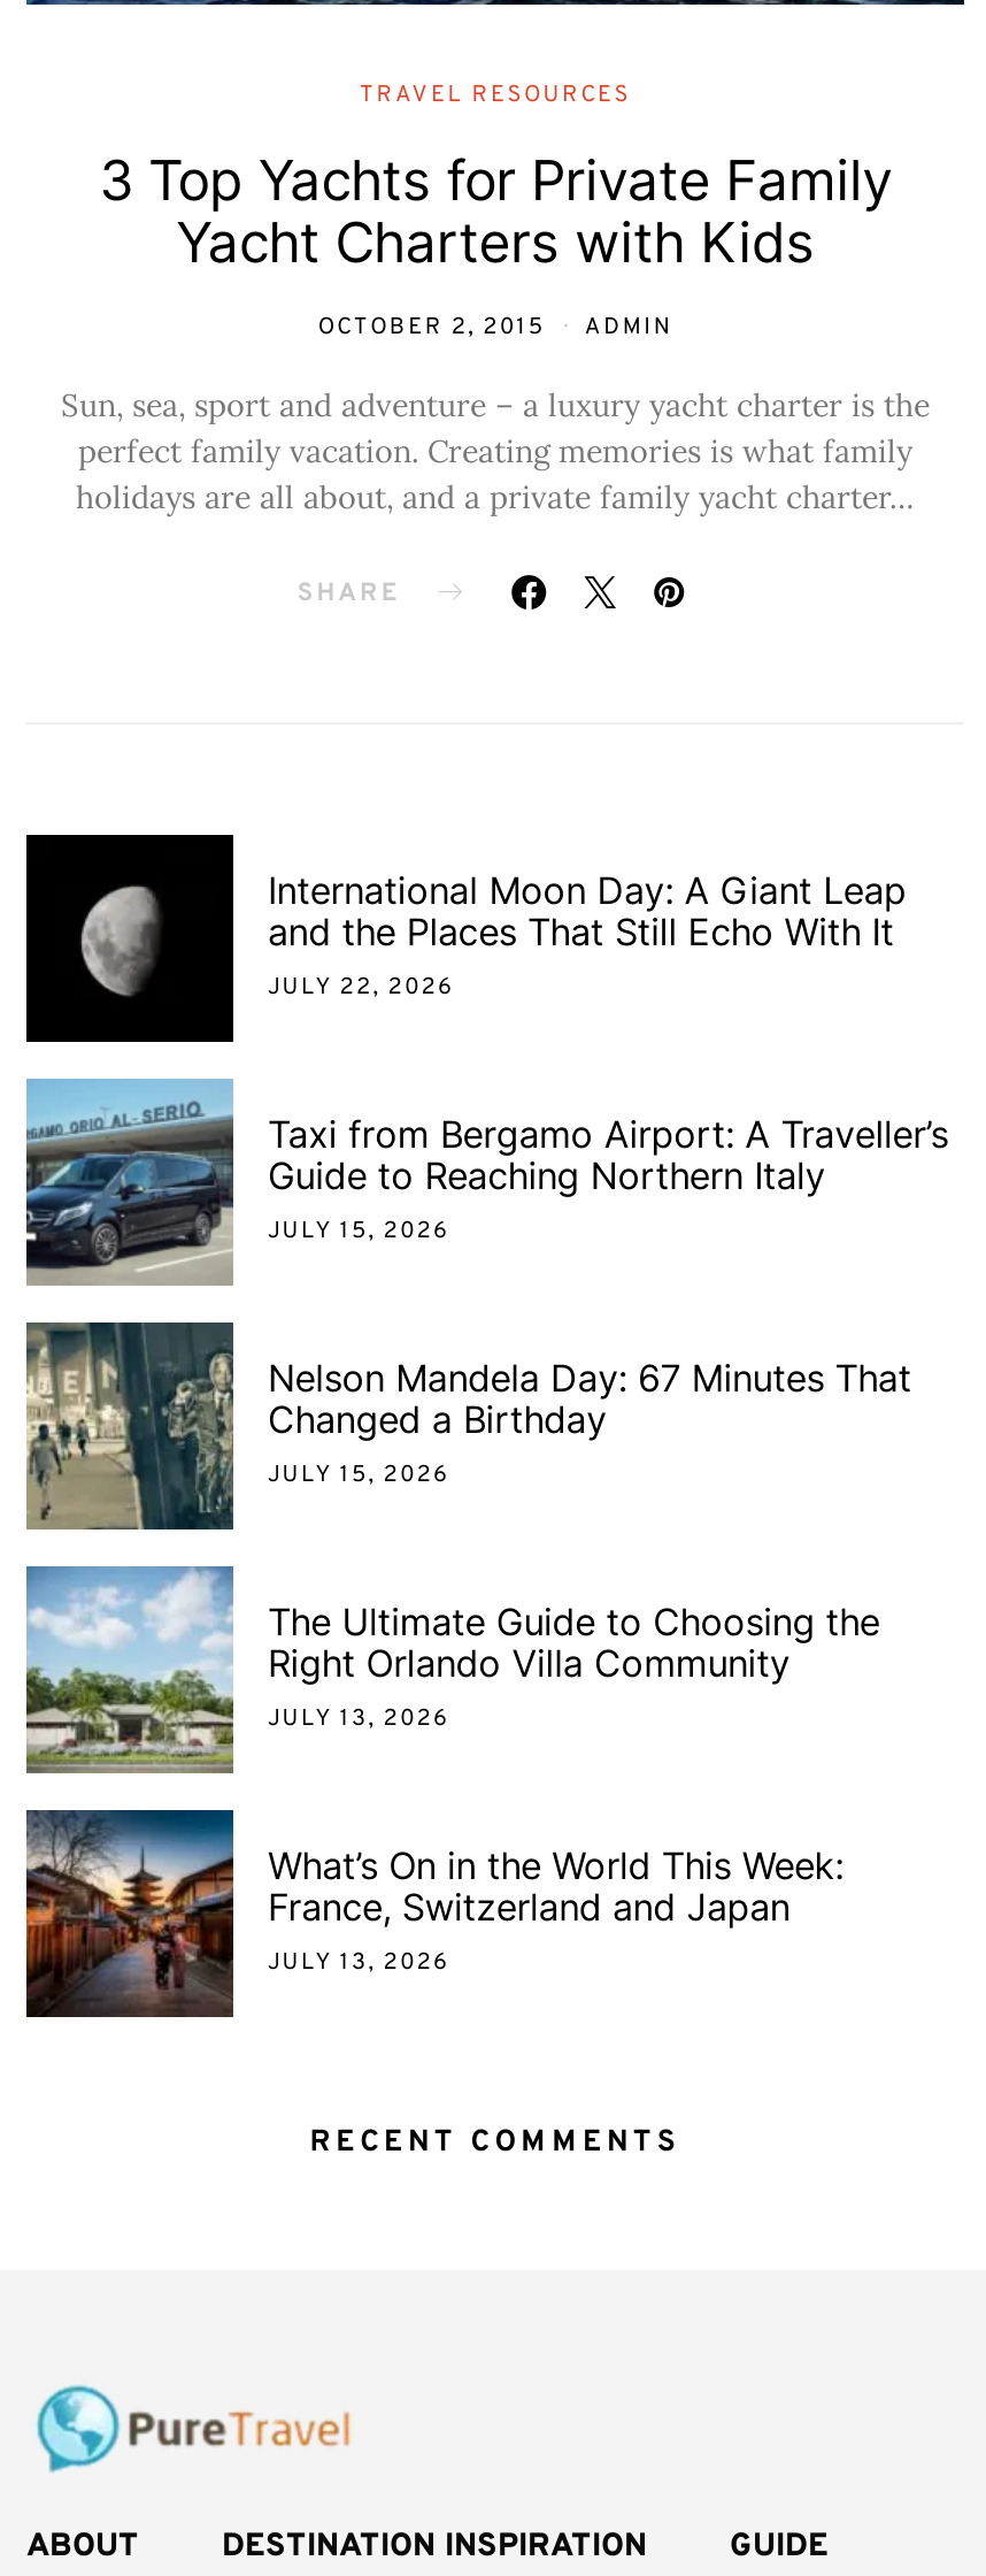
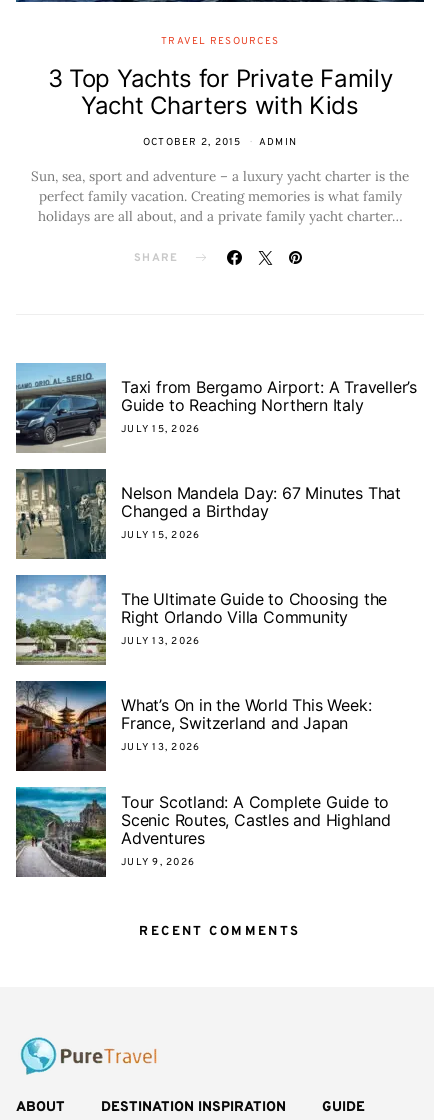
- [image]
- International Moon Day: A Giant Leap
- and the Places That Still Echo With It
- JULY 22, 2026

moved up: [image] | Taxi from Bergamo Airport: A Traveller’s | Guide to Reaching Northern Italy | ... | France, Switzerland and Japan | JULY 13, 2026

+ [image]
+ Tour Scotland: A Complete Guide to
+ Scenic Routes, Castles and Highland
+ Adventures
+ JULY 9, 2026
